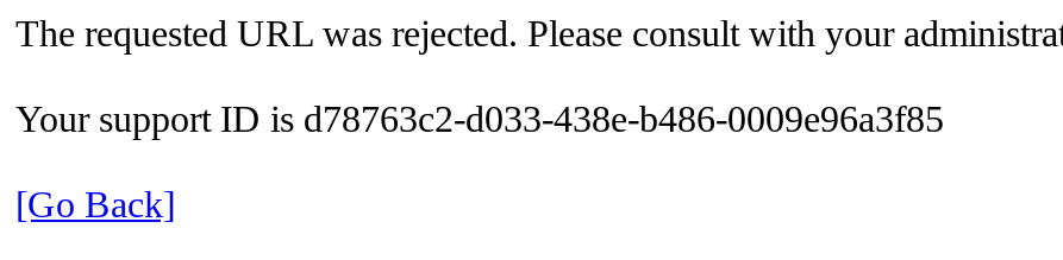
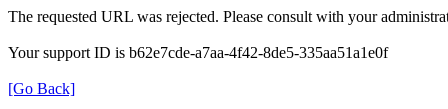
- Your support ID is d78763c2-d033-438e-b486-0009e96a3f85
+ Your support ID is b62e7cde-a7aa-4f42-8de5-335aa51a1e0f
